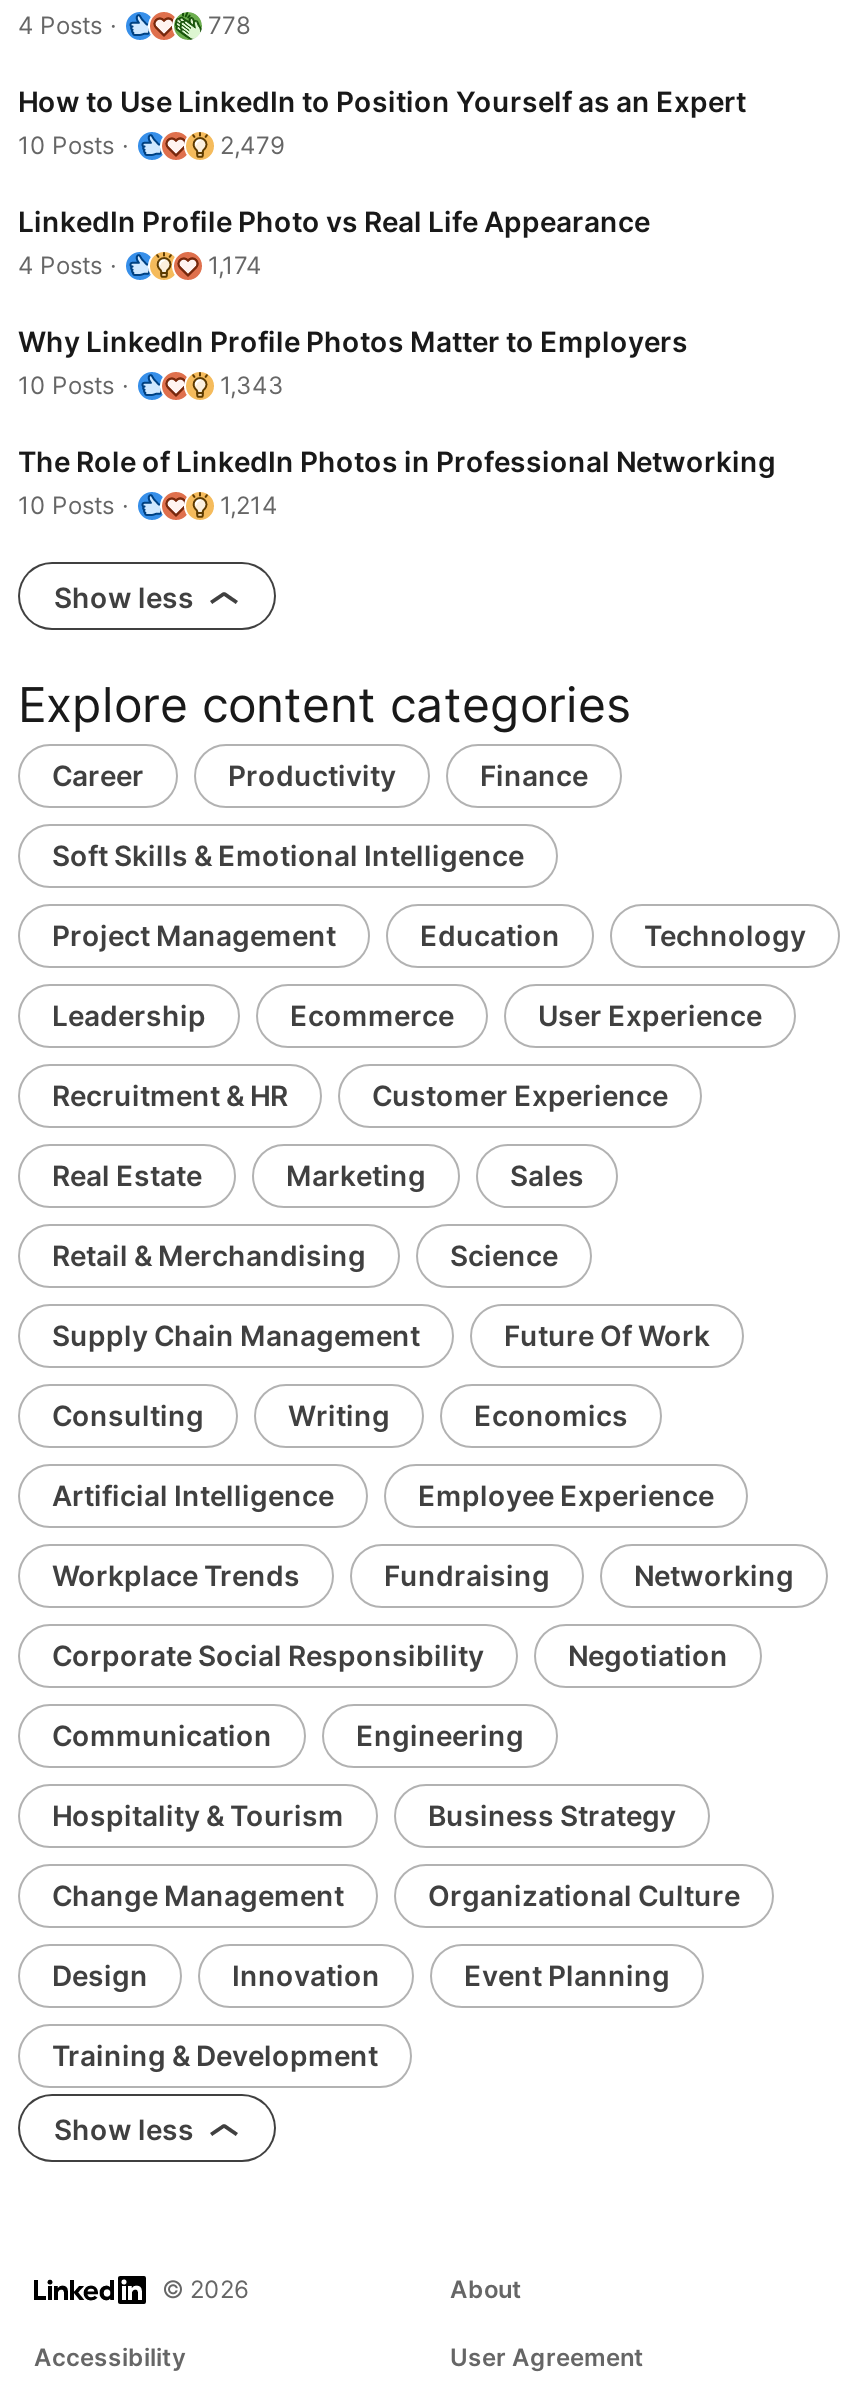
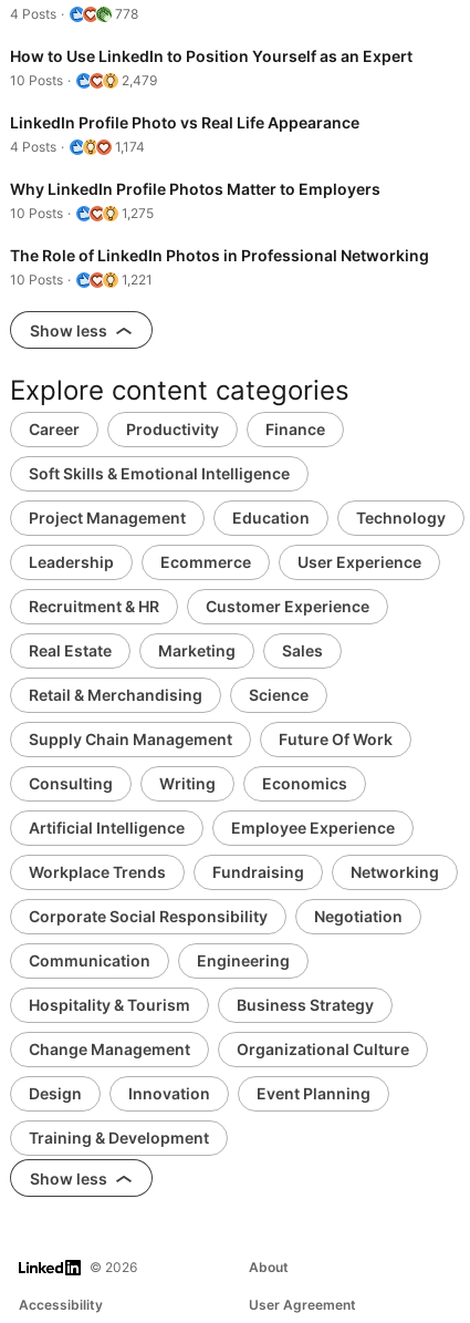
- 1,343
+ 1,275

- 1,214
+ 1,221
